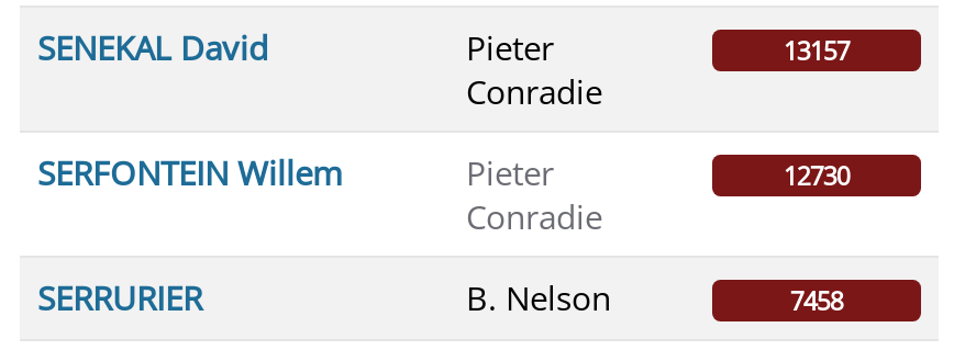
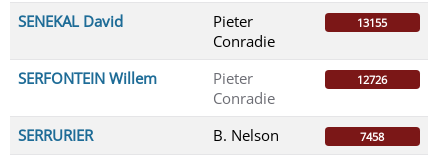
- 13157
+ 13155

- 12730
+ 12726
